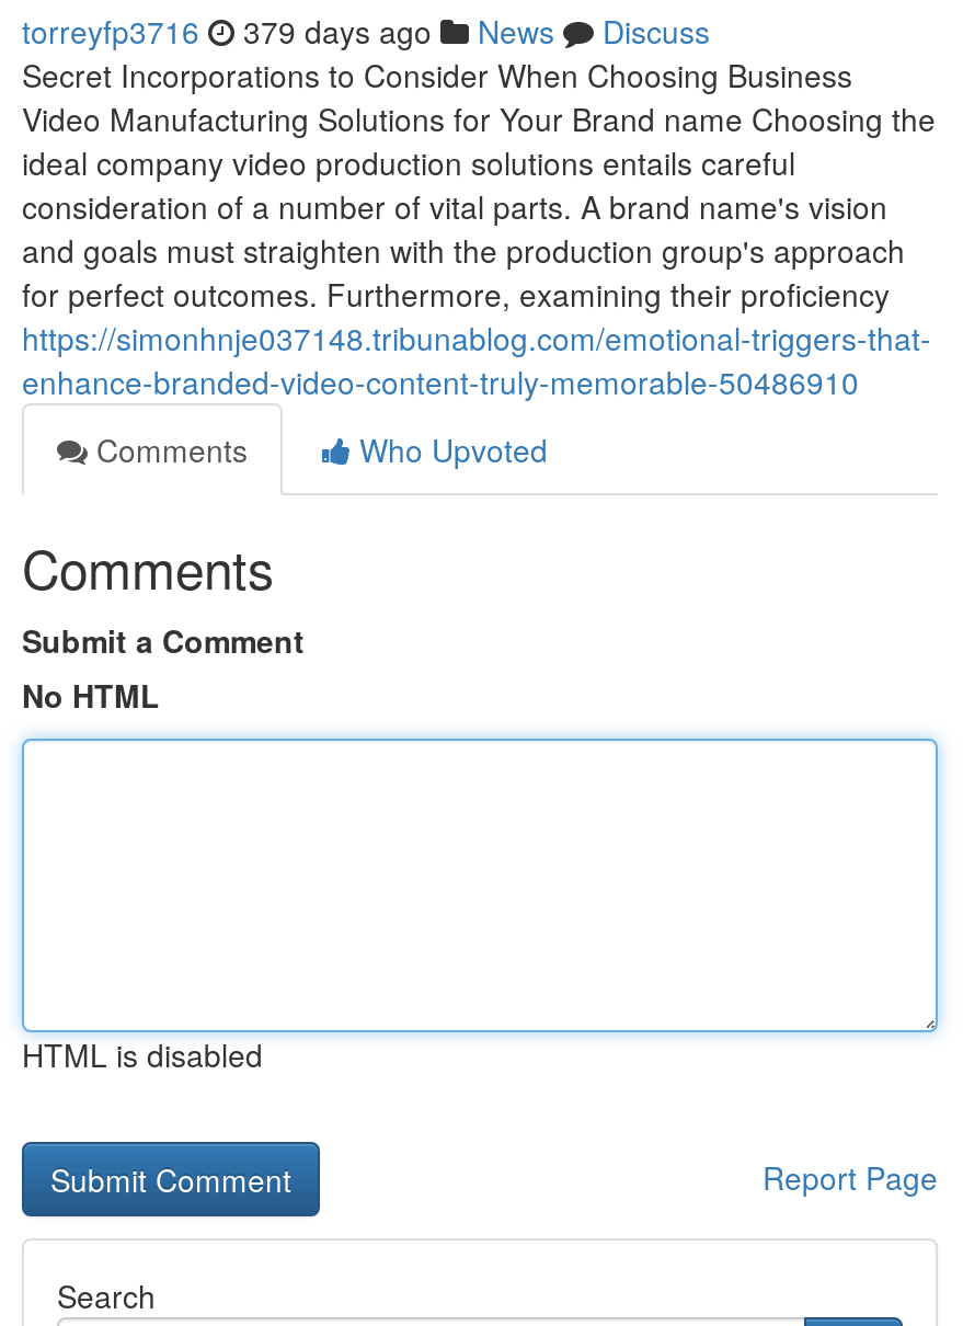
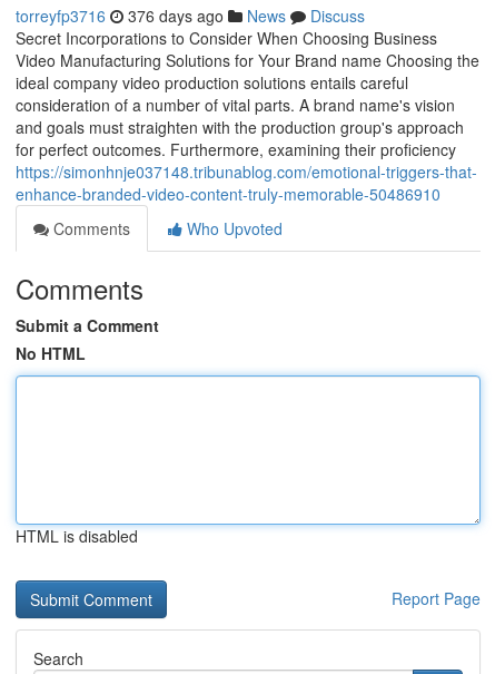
- torreyfp3716 379 days ago News Discuss
+ torreyfp3716 376 days ago News Discuss
